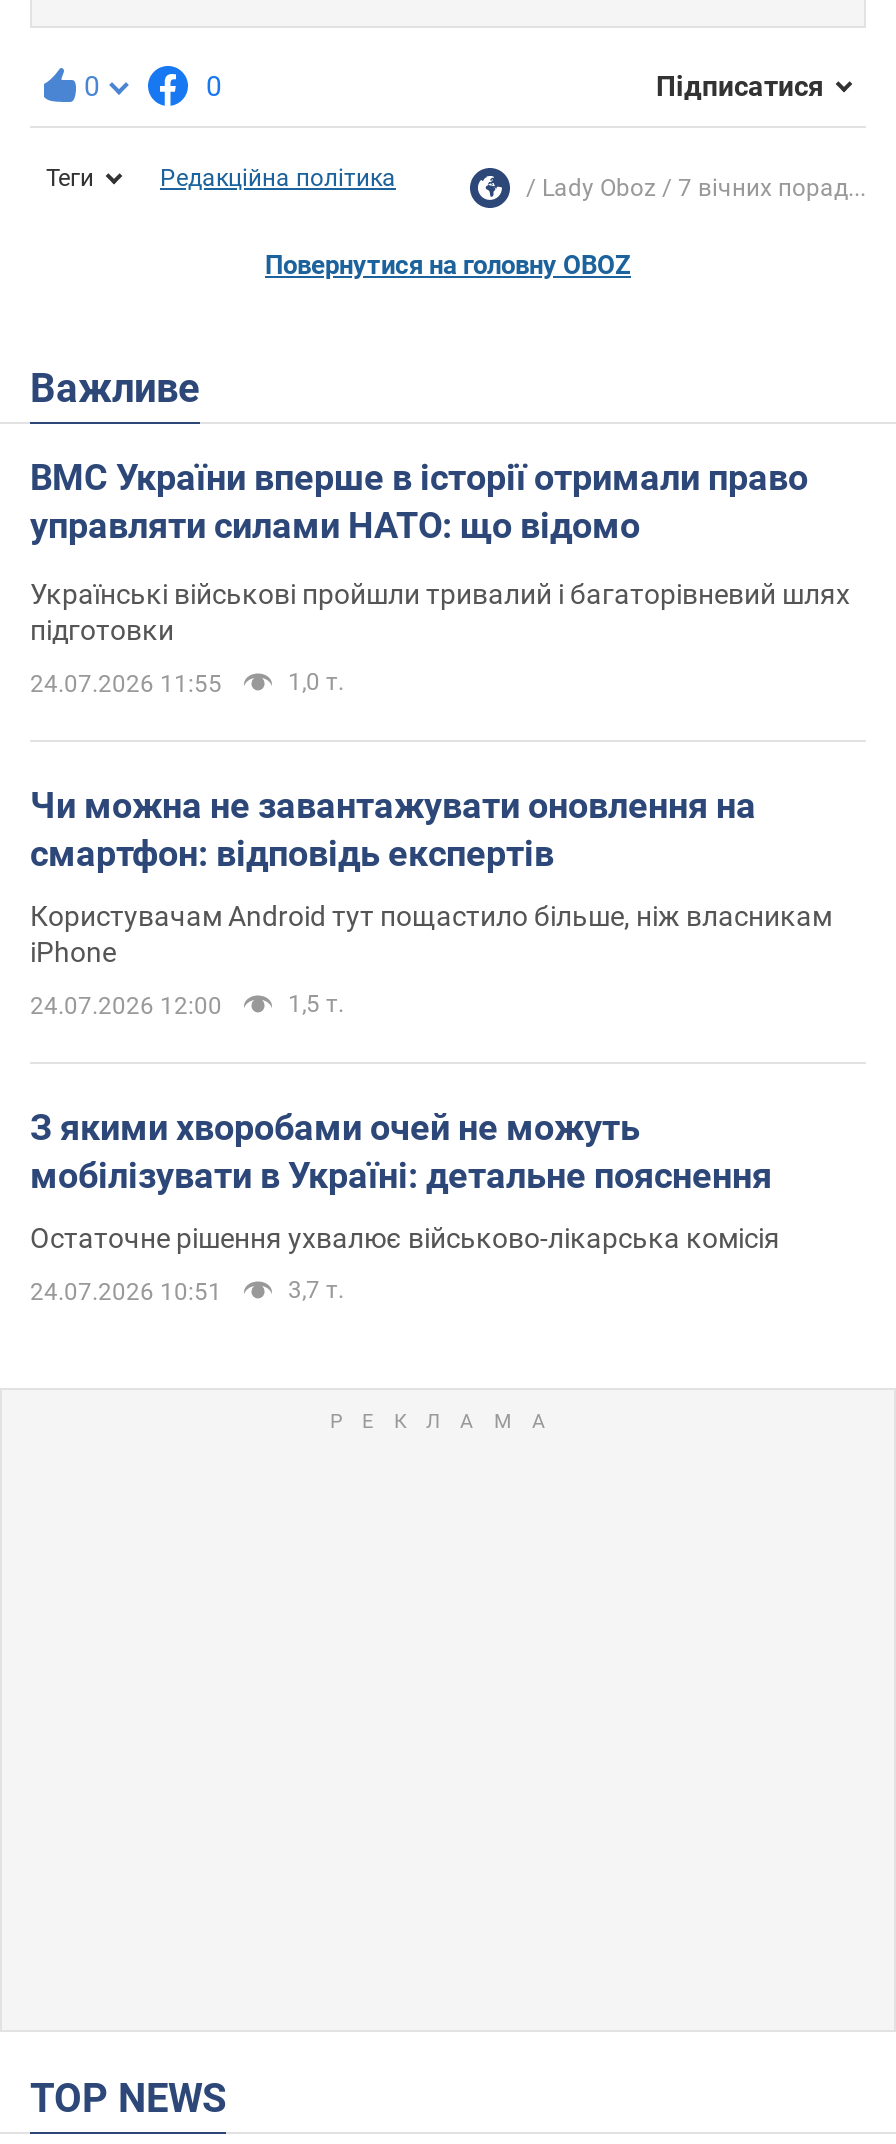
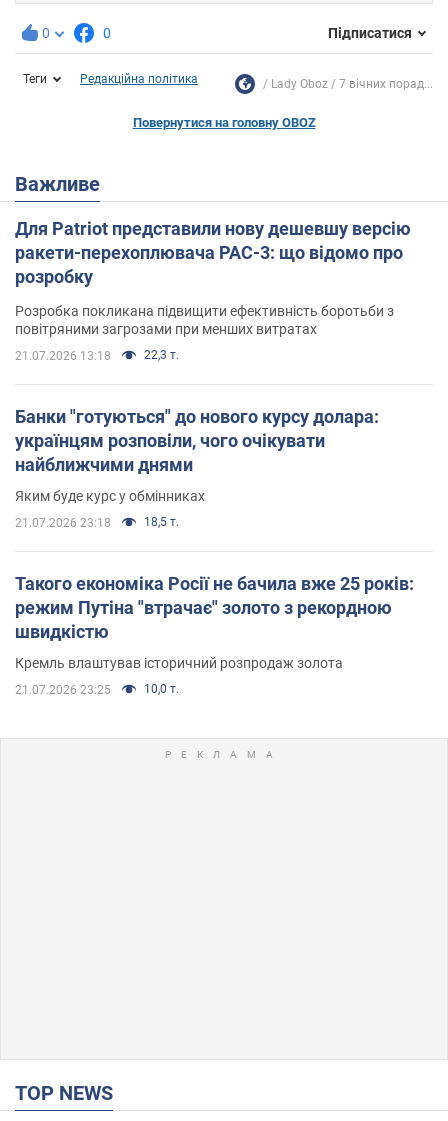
- ВМС України вперше в історії отримали право
- управляти силами НАТО: що відомо
+ Для Patriot представили нову дешевшу версію
+ ракети-перехоплювача PAC-3: що відомо про
+ розробку

- Українські військові пройшли тривалий і багаторівневий шлях
- підготовки
+ Розробка покликана підвищити ефективність боротьби з
+ повітряними загрозами при менших витратах

- 24.07.2026 11:55
- 1,0 т.
+ 21.07.2026 13:18
+ 22,3 т.

- Чи можна не завантажувати оновлення на
- смартфон: відповідь експертів
+ Банки "готуються" до нового курсу долара:
+ українцям розповіли, чого очікувати
+ найближчими днями

- Користувачам Android тут пощастило більше, ніж власникам
- iPhone
+ Яким буде курс у обмінниках

- 24.07.2026 12:00
- 1,5 т.
+ 21.07.2026 23:18
+ 18,5 т.

- З якими хворобами очей не можуть
- мобілізувати в Україні: детальне пояснення
+ Такого економіка Росії не бачила вже 25 років:
+ режим Путіна "втрачає" золото з рекордною
+ швидкістю

- Остаточне рішення ухвалює військово-лікарська комісія
+ Кремль влаштував історичний розпродаж золота

- 24.07.2026 10:51
- 3,7 т.
+ 21.07.2026 23:25
+ 10,0 т.
